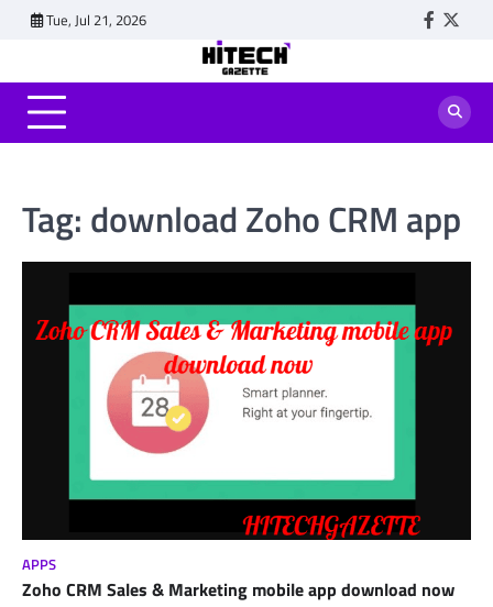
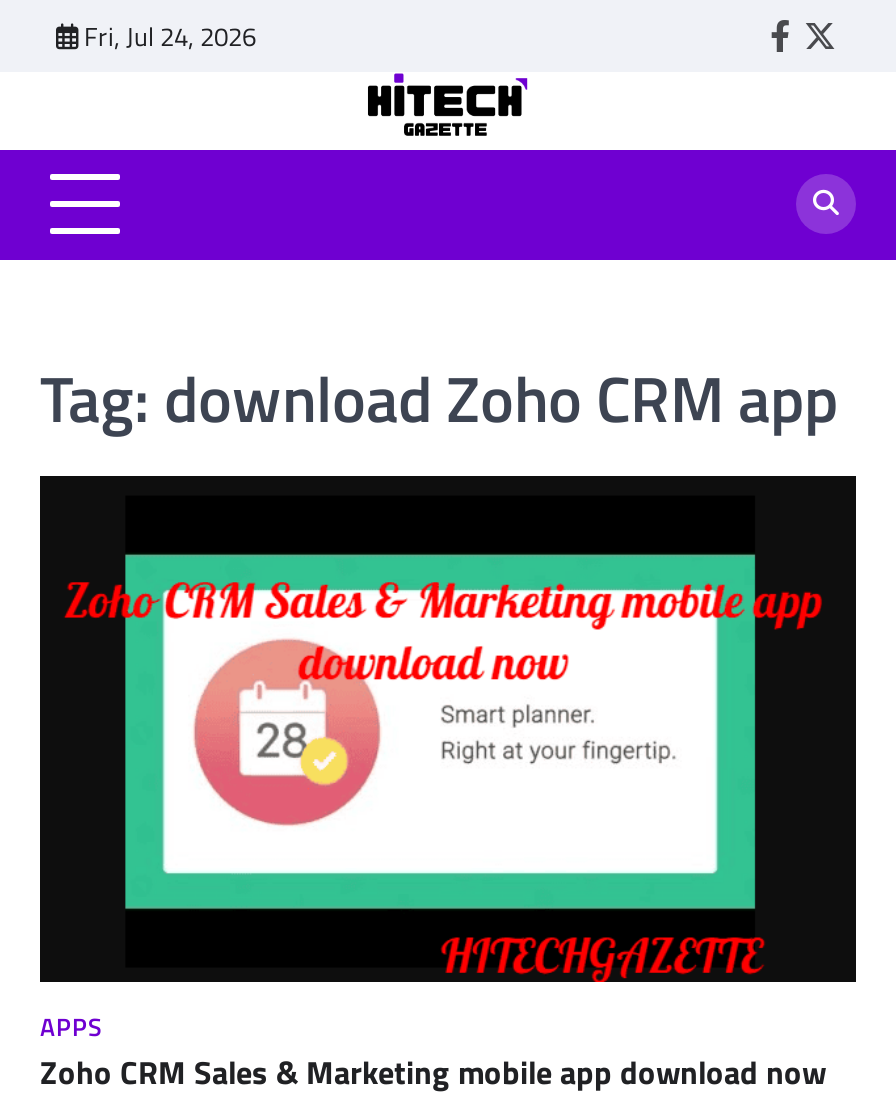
- Tue, Jul 21, 2026
+ Fri, Jul 24, 2026
